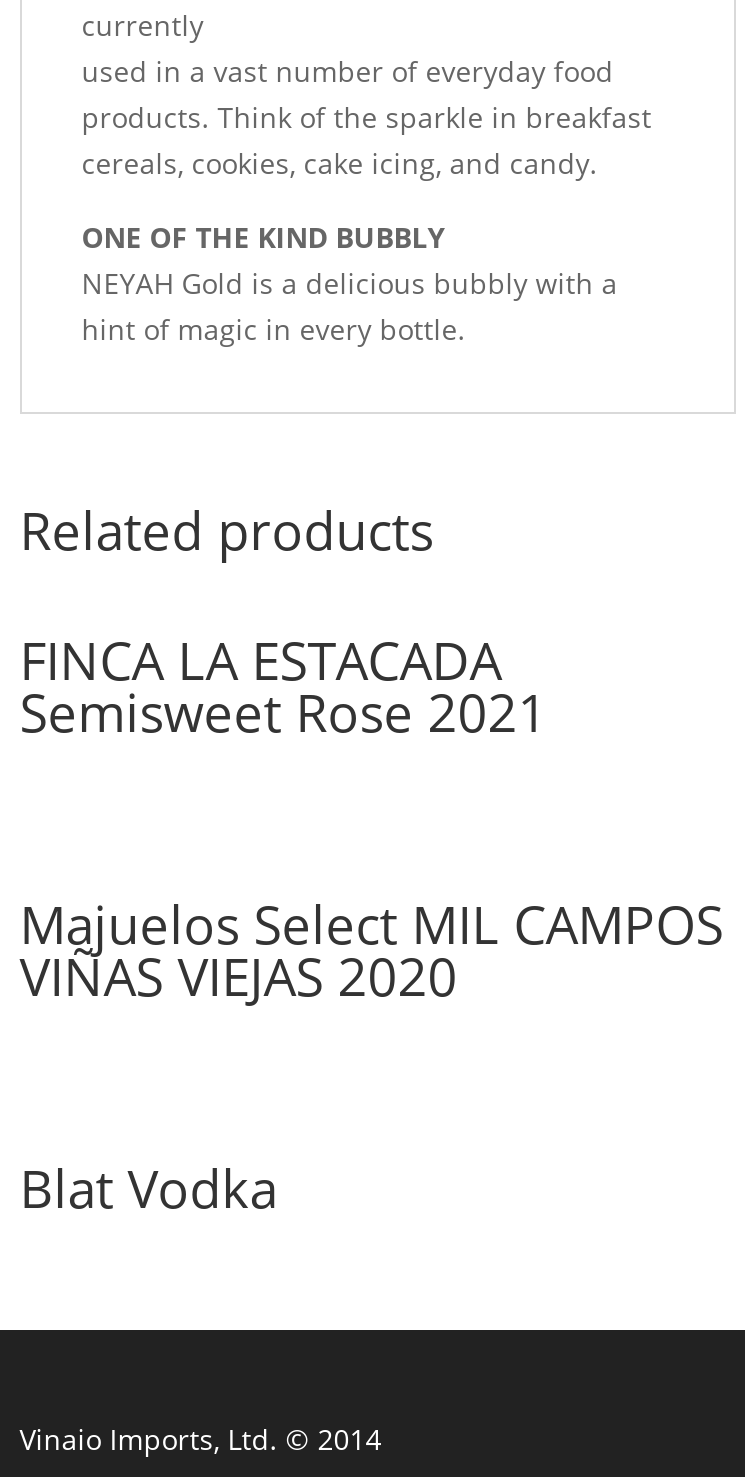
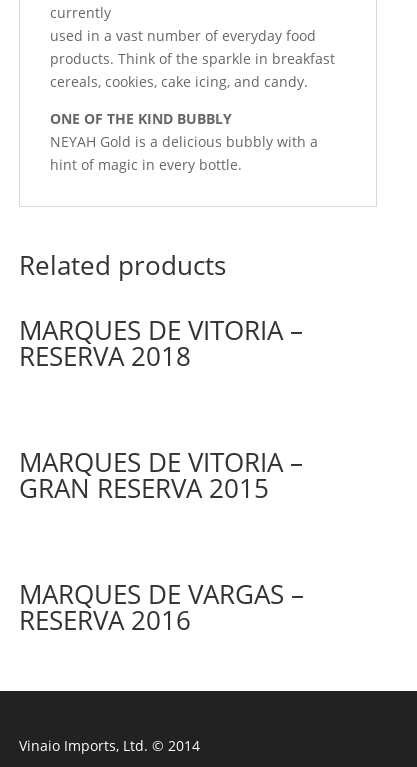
- FINCA LA ESTACADA
- Semisweet Rose 2021
+ MARQUES DE VITORIA –
+ RESERVA 2018

- Majuelos Select MIL CAMPOS
- VIÑAS VIEJAS 2020
+ MARQUES DE VITORIA –
+ GRAN RESERVA 2015

- Blat Vodka
+ MARQUES DE VARGAS –
+ RESERVA 2016
